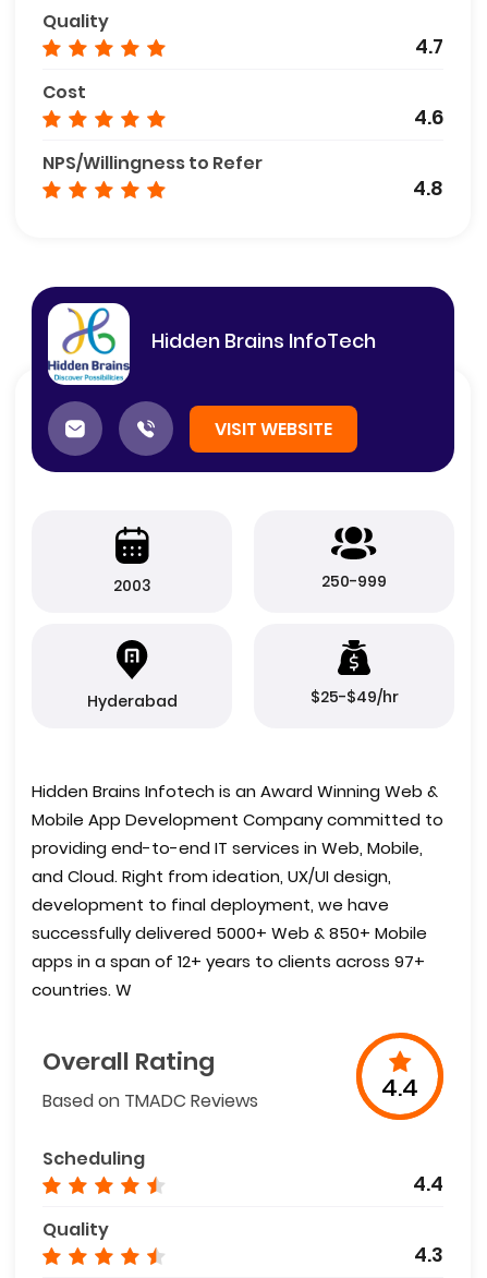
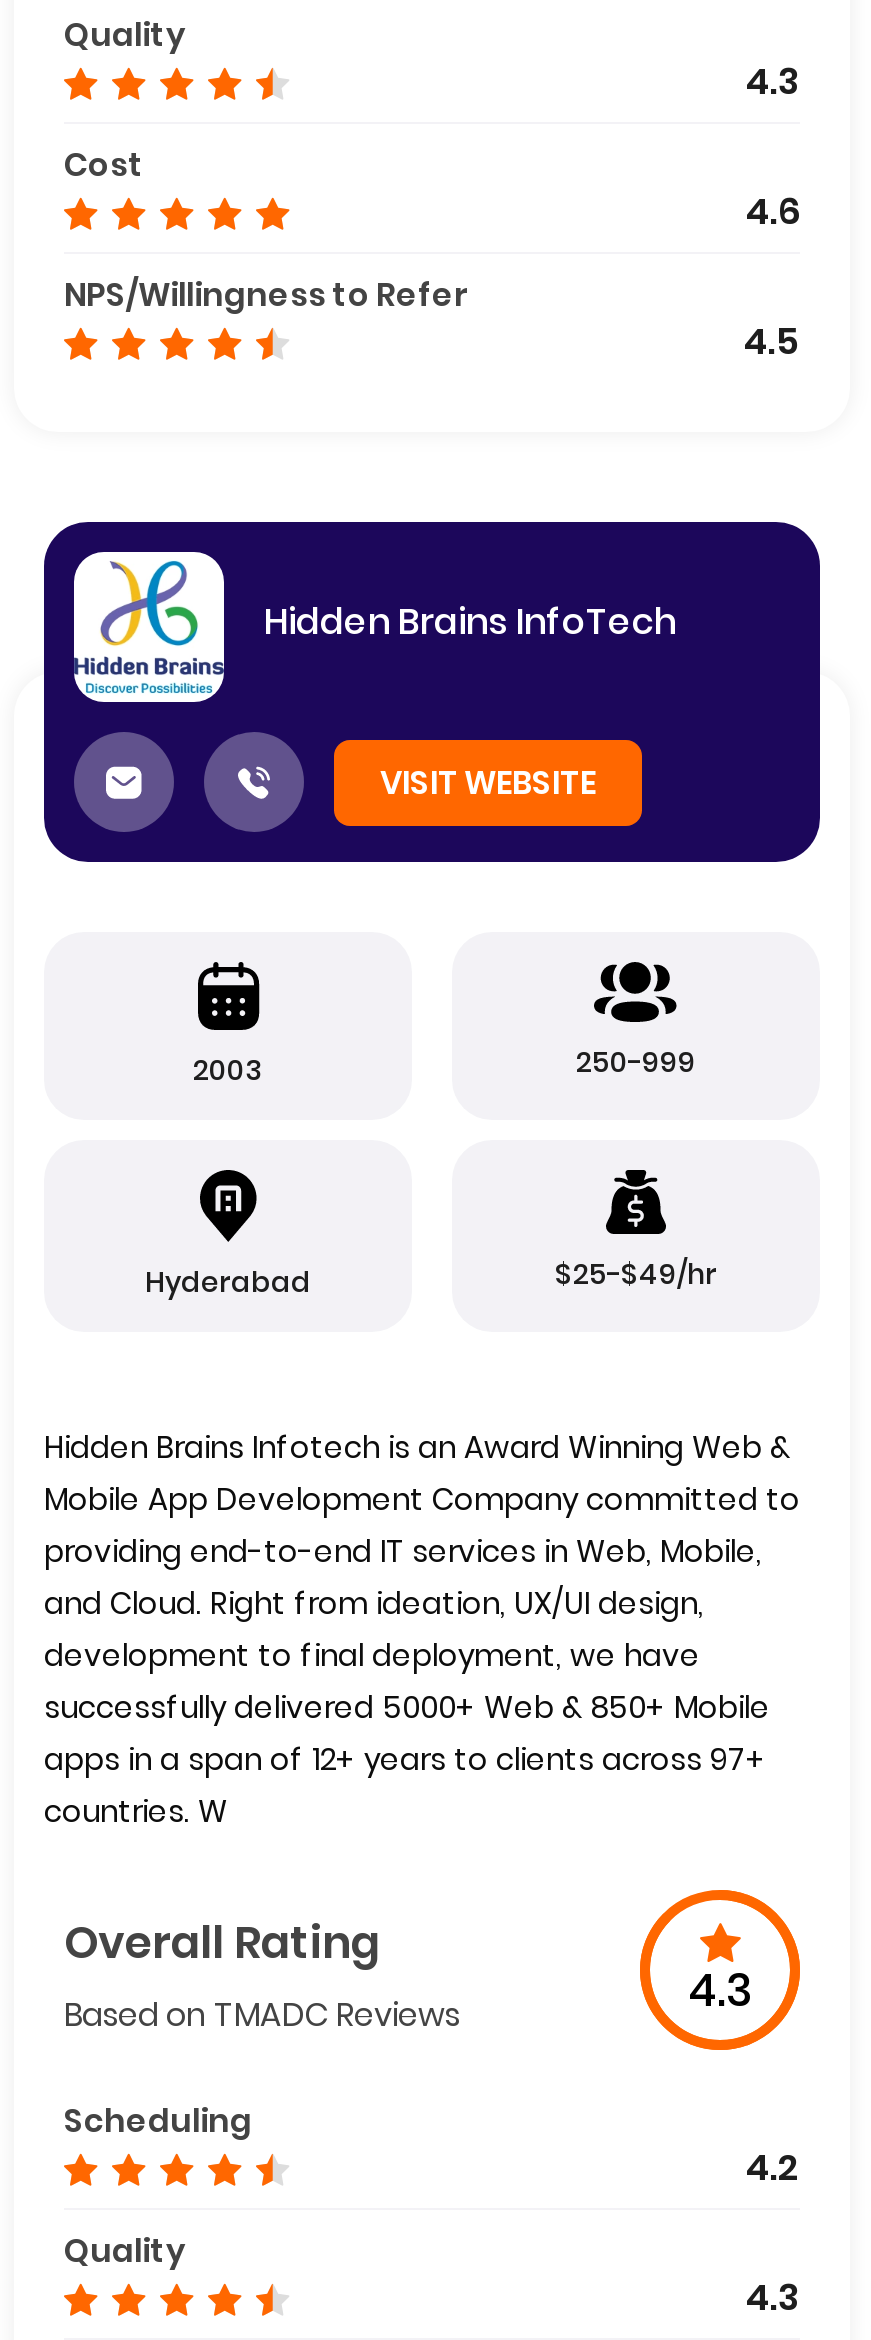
- 4.7
+ 4.3

- 4.8
+ 4.5

- 4.4
+ 4.3

- 4.4
+ 4.2
